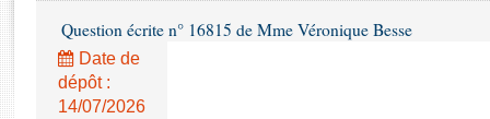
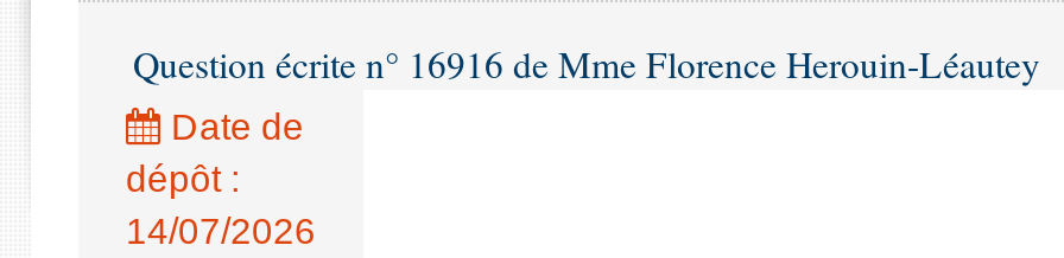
- Question écrite n° 16815 de Mme Véronique Besse
+ Question écrite n° 16916 de Mme Florence Herouin-Léautey
